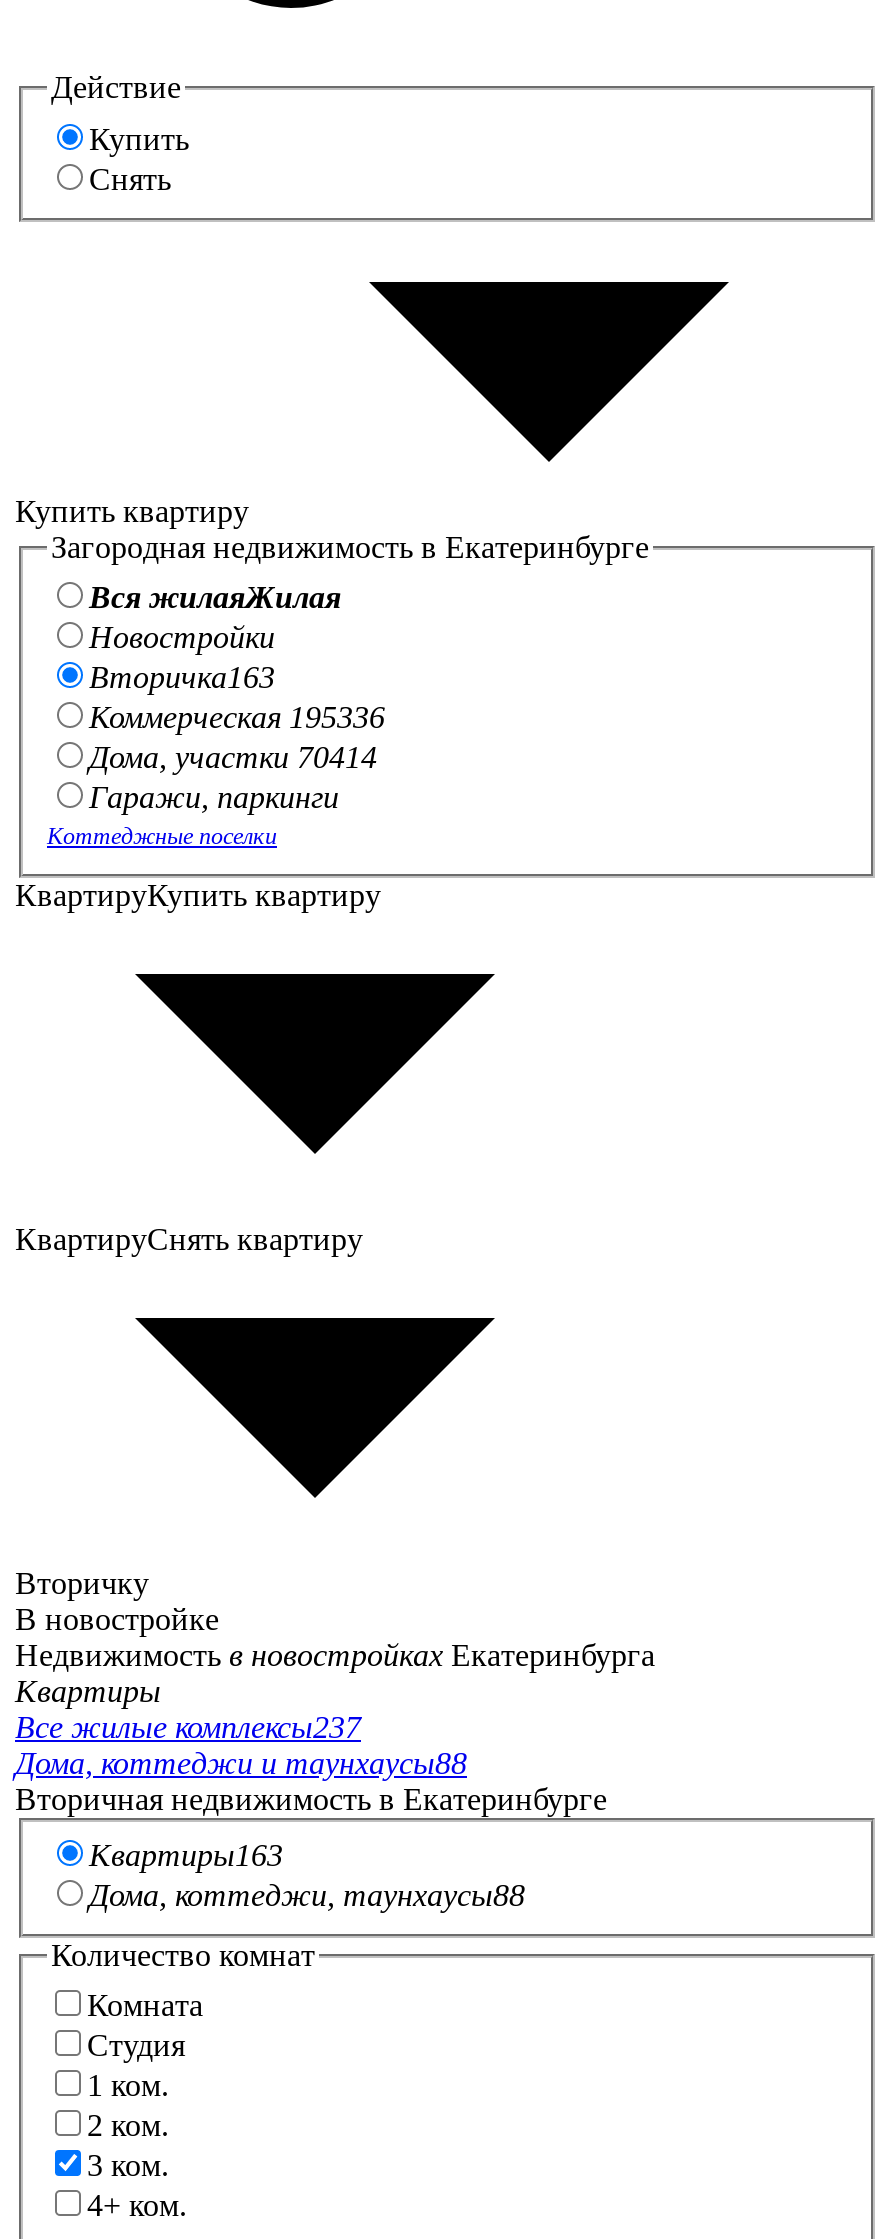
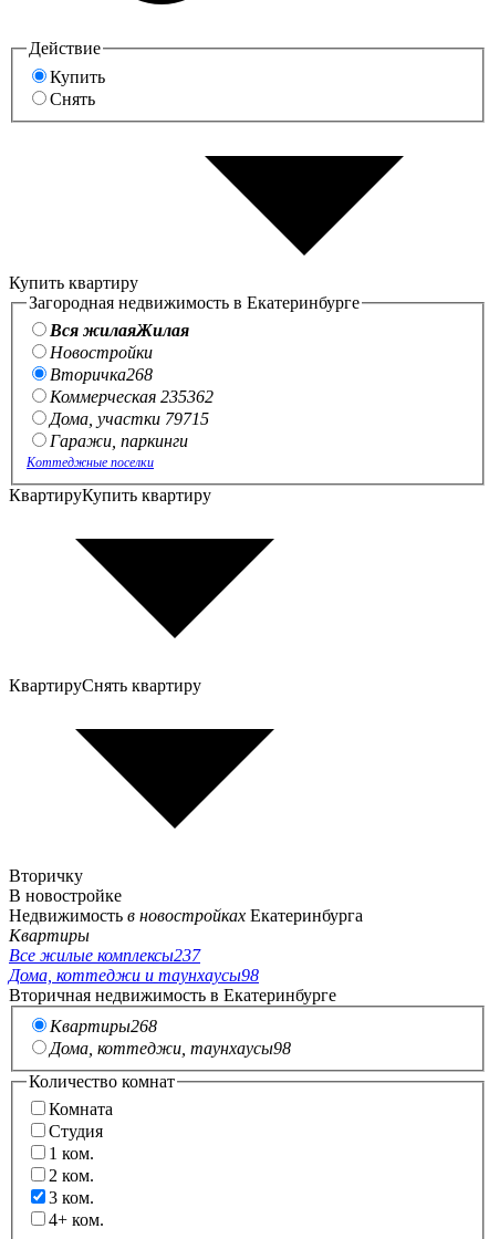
- Вторичка163
+ Вторичка268

- Коммерческая 195336
+ Коммерческая 235362

- Дома, участки 70414
+ Дома, участки 79715

- Дома, коттеджи и таунхаусы88
+ Дома, коттеджи и таунхаусы98

- Квартиры163
+ Квартиры268

- Дома, коттеджи, таунхаусы88
+ Дома, коттеджи, таунхаусы98
